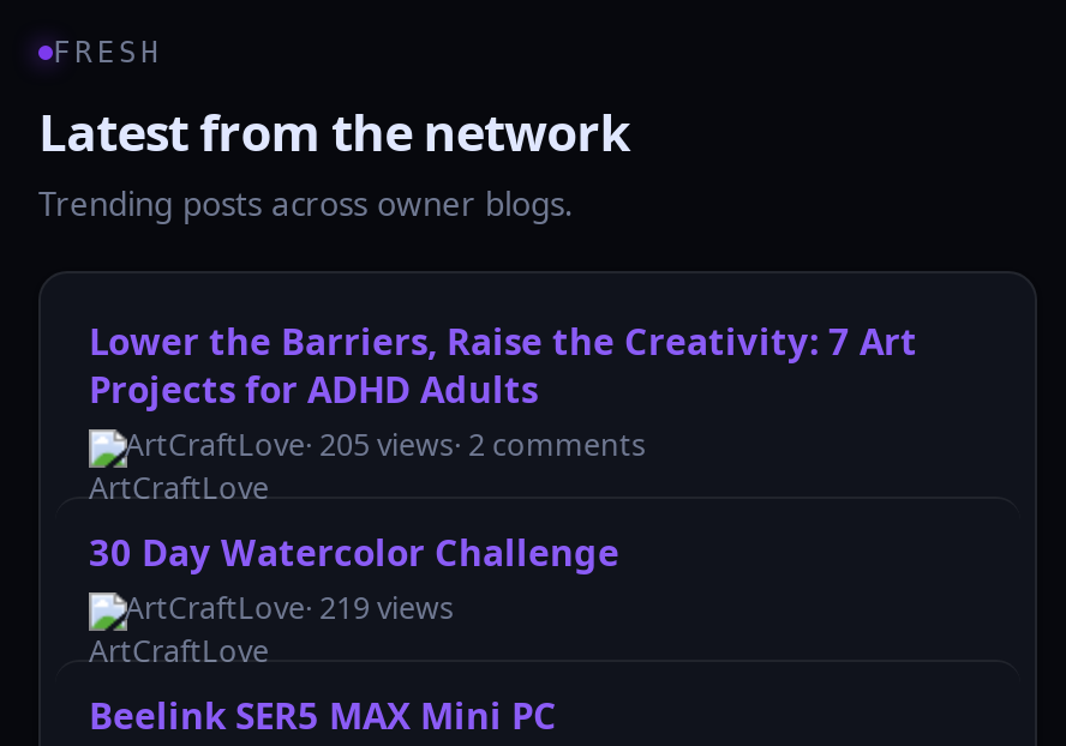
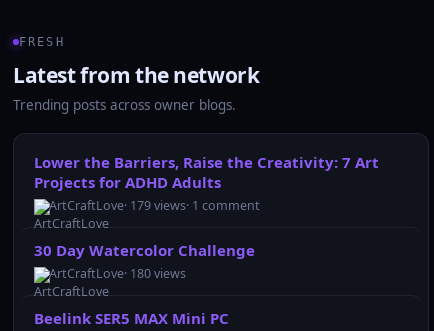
- ArtCraftLove · 205 views · 2 comments
+ ArtCraftLove · 179 views · 1 comment

- ArtCraftLove · 219 views
+ ArtCraftLove · 180 views
